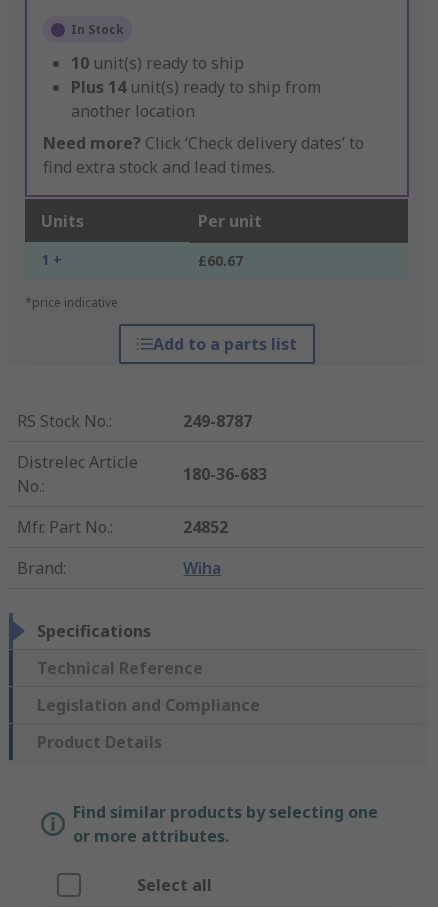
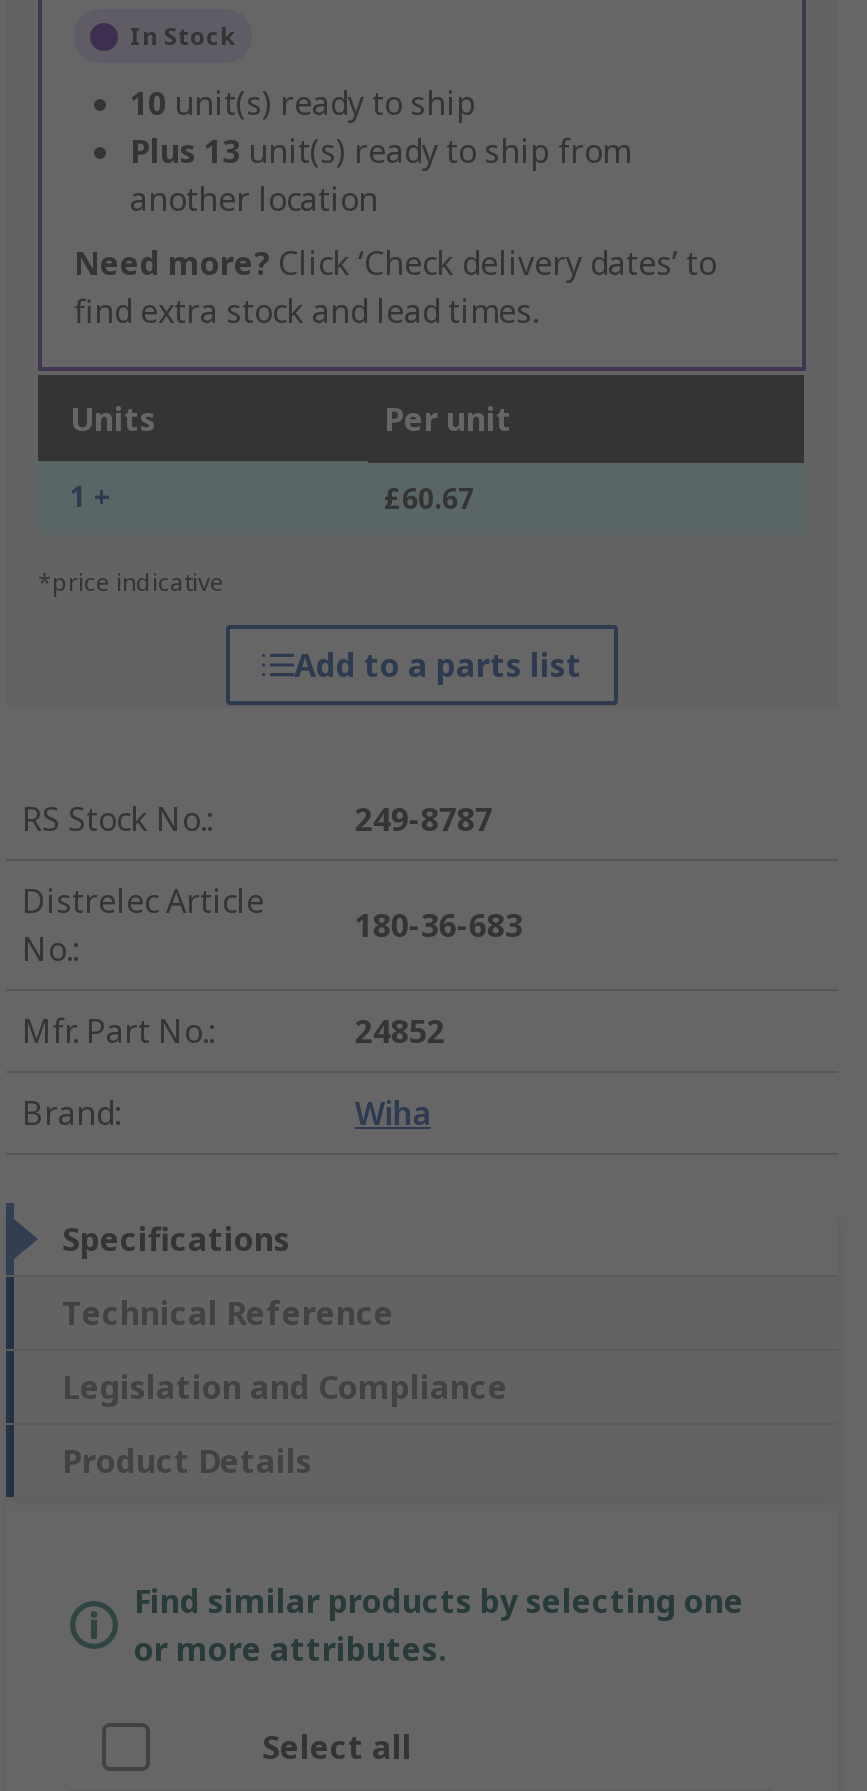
- Plus 14 unit(s) ready to ship from
+ Plus 13 unit(s) ready to ship from
